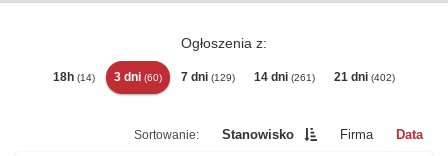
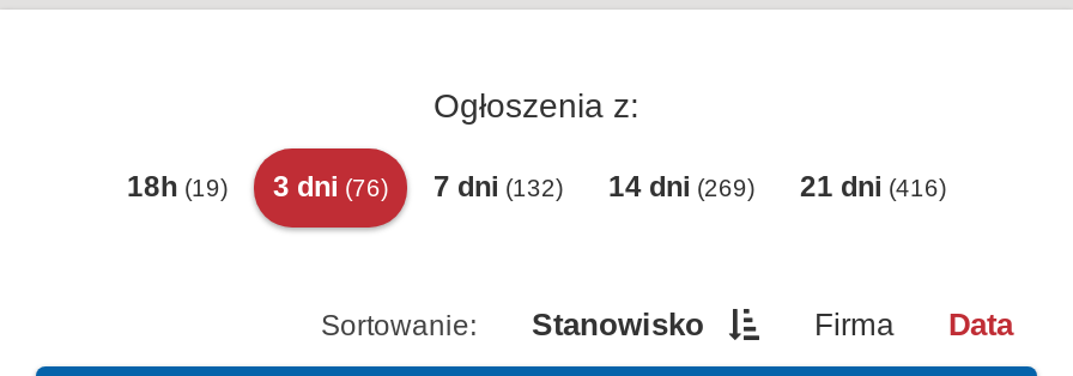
- 18h (14)
+ 18h (19)

- 3 dni (60)
+ 3 dni (76)

- 7 dni (129)
+ 7 dni (132)

- 14 dni (261)
+ 14 dni (269)

- 21 dni (402)
+ 21 dni (416)
